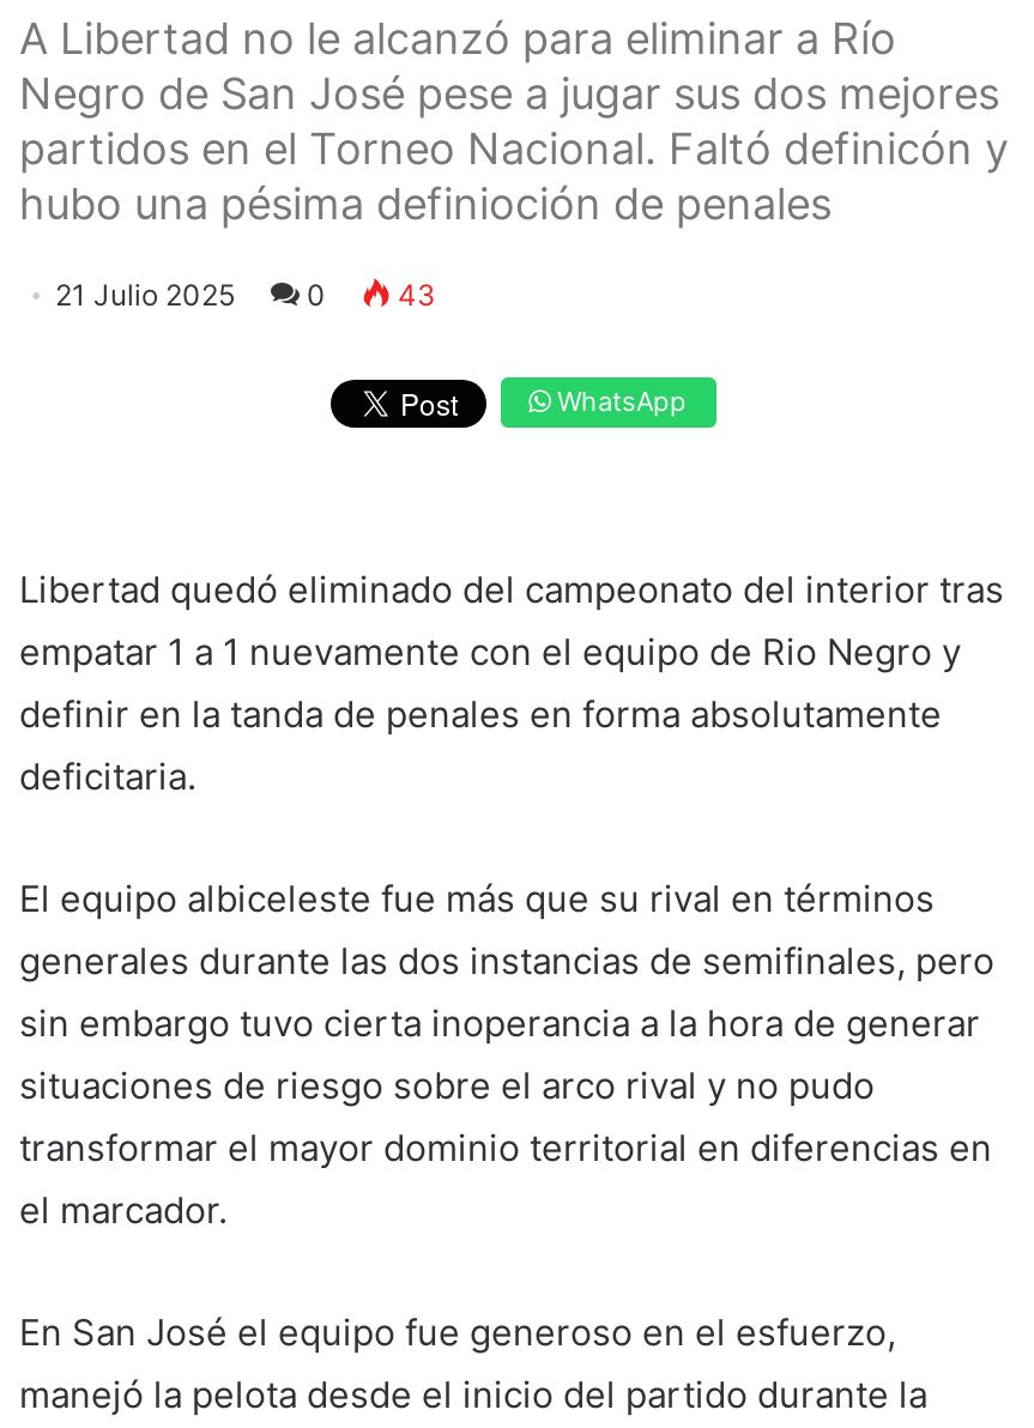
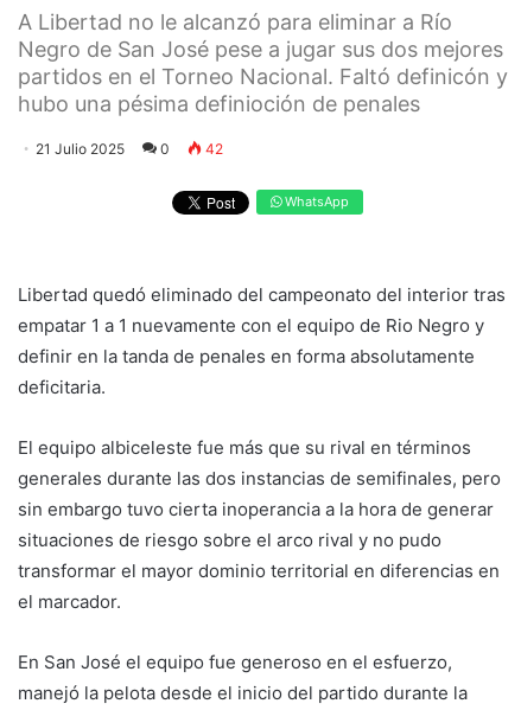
- 21 Julio 2025 0 43
+ 21 Julio 2025 0 42
